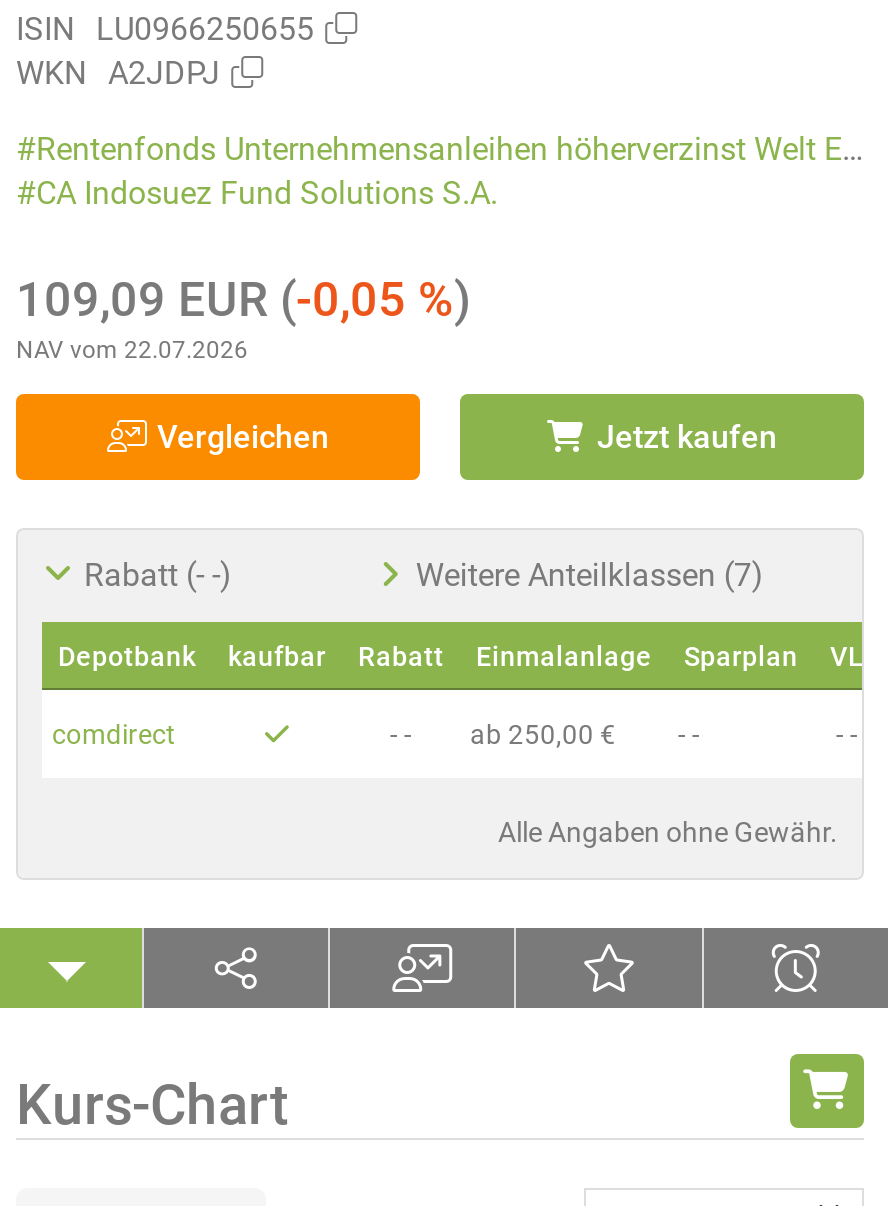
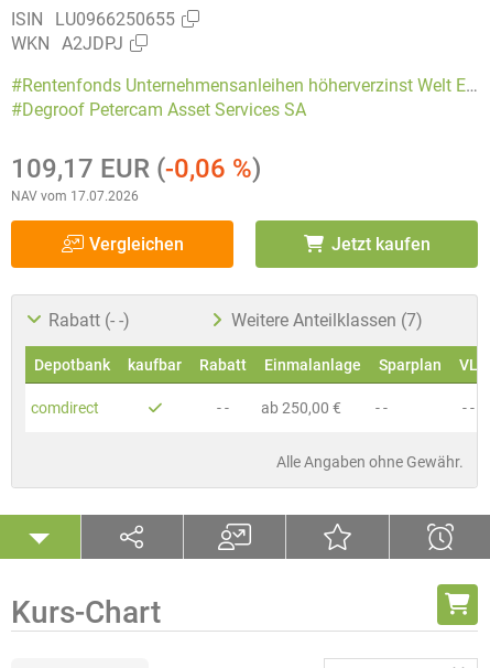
- #CA Indosuez Fund Solutions S.A.
+ #Degroof Petercam Asset Services SA

- 109,09 EUR (-0,05 %)
- NAV vom 22.07.2026
+ 109,17 EUR (-0,06 %)
+ NAV vom 17.07.2026
